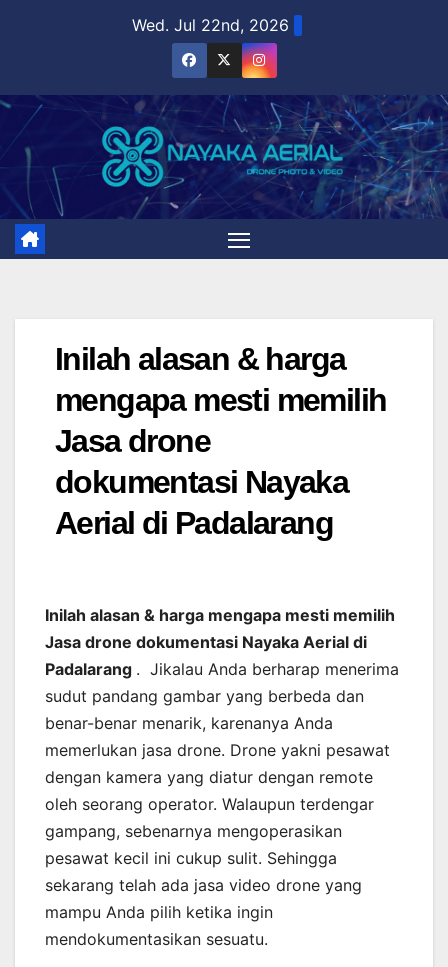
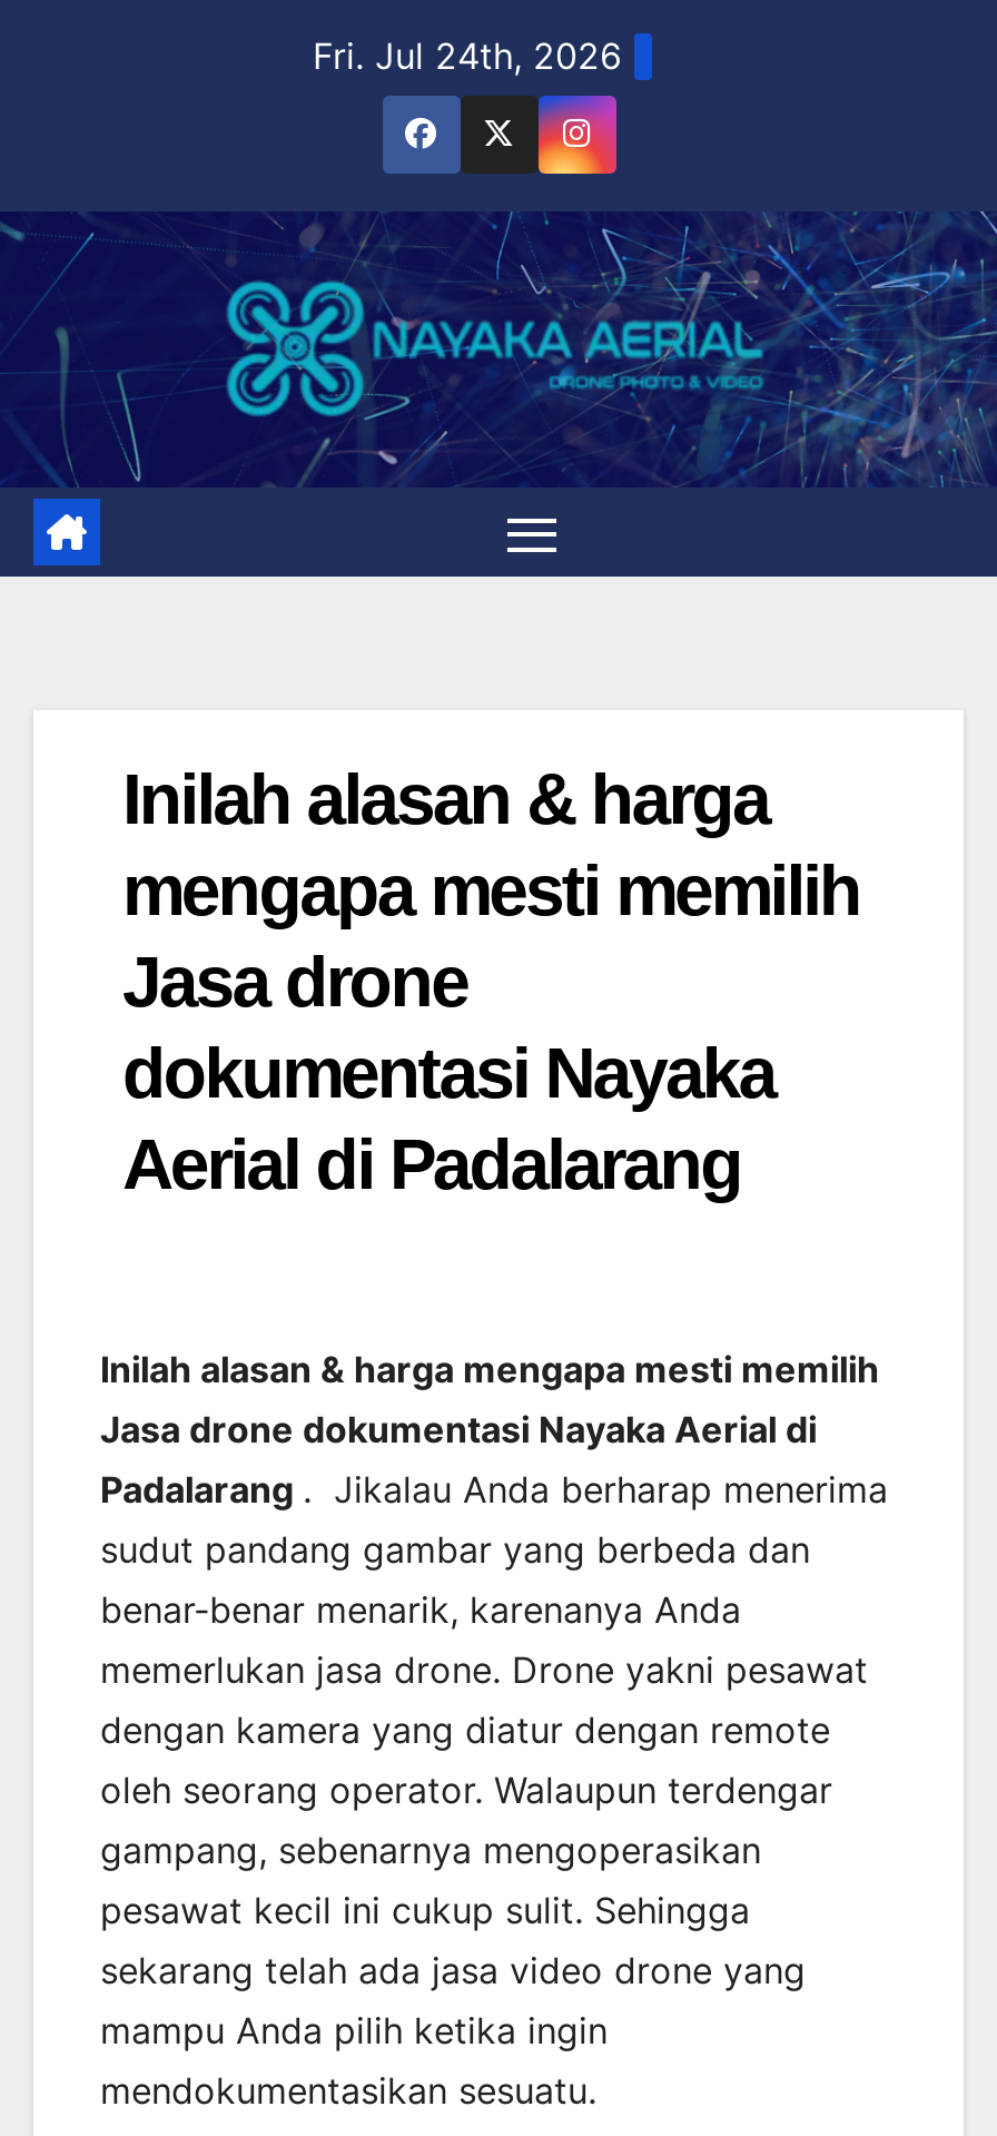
- Wed. Jul 22nd, 2026
+ Fri. Jul 24th, 2026
